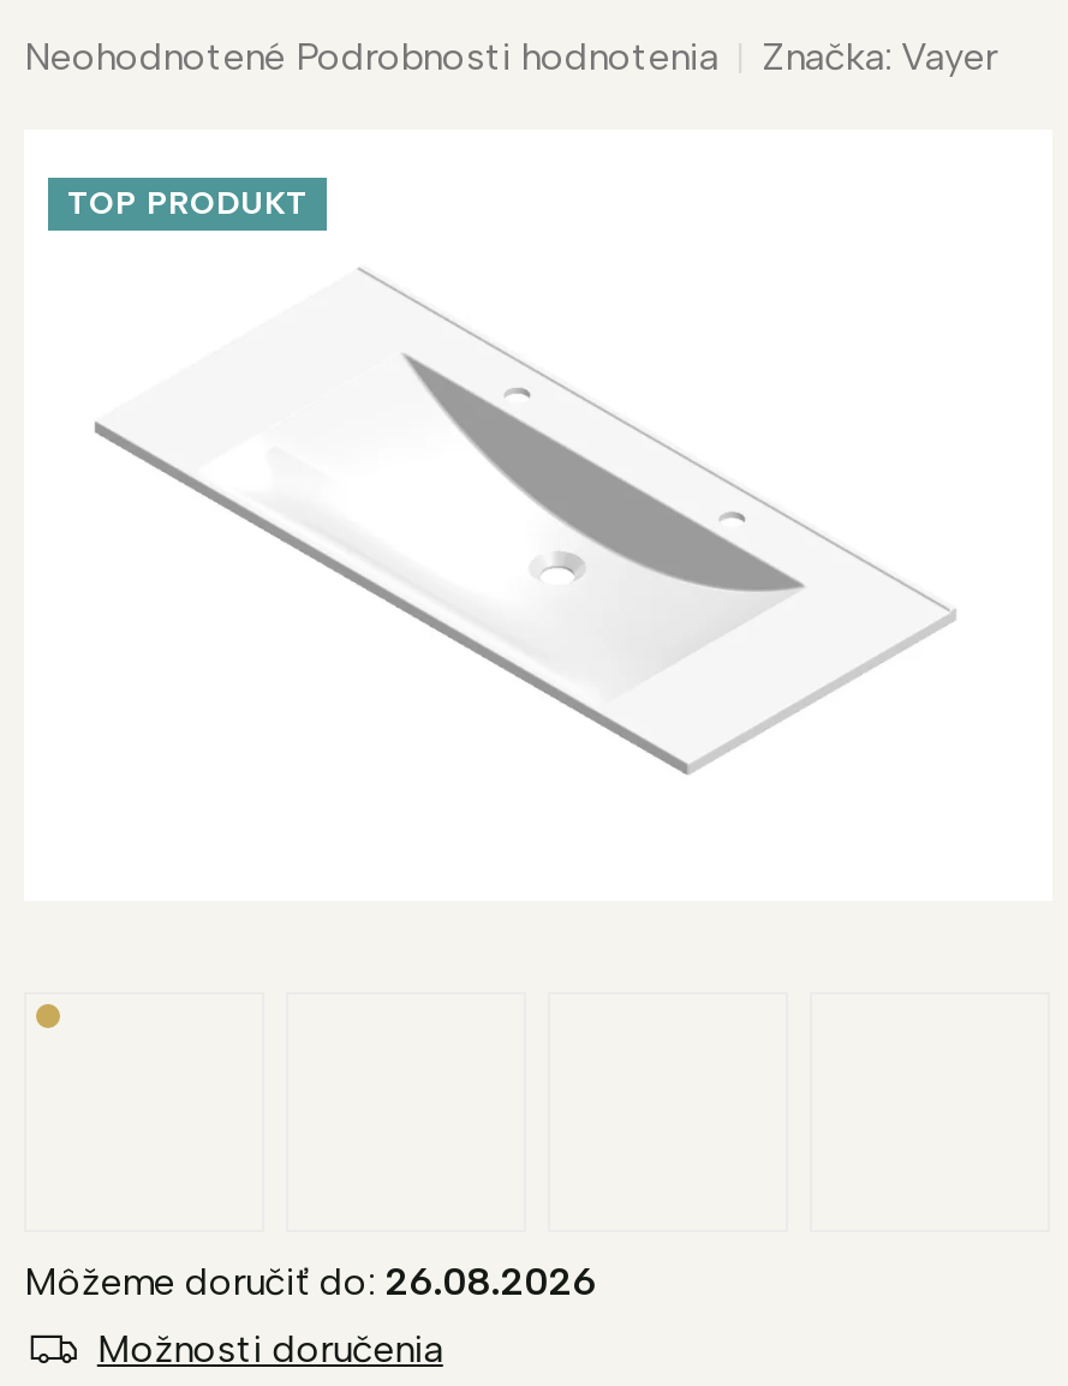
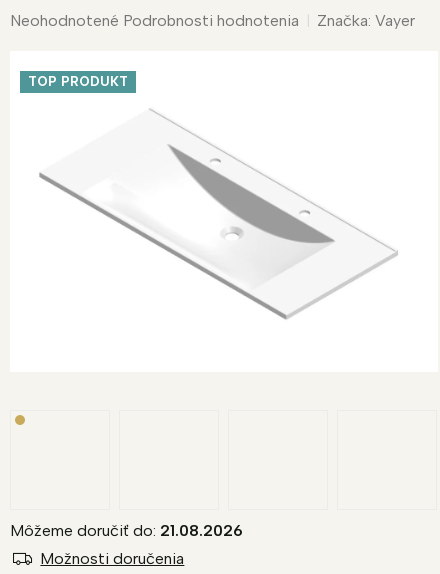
- Môžeme doručiť do: 26.08.2026
+ Môžeme doručiť do: 21.08.2026
